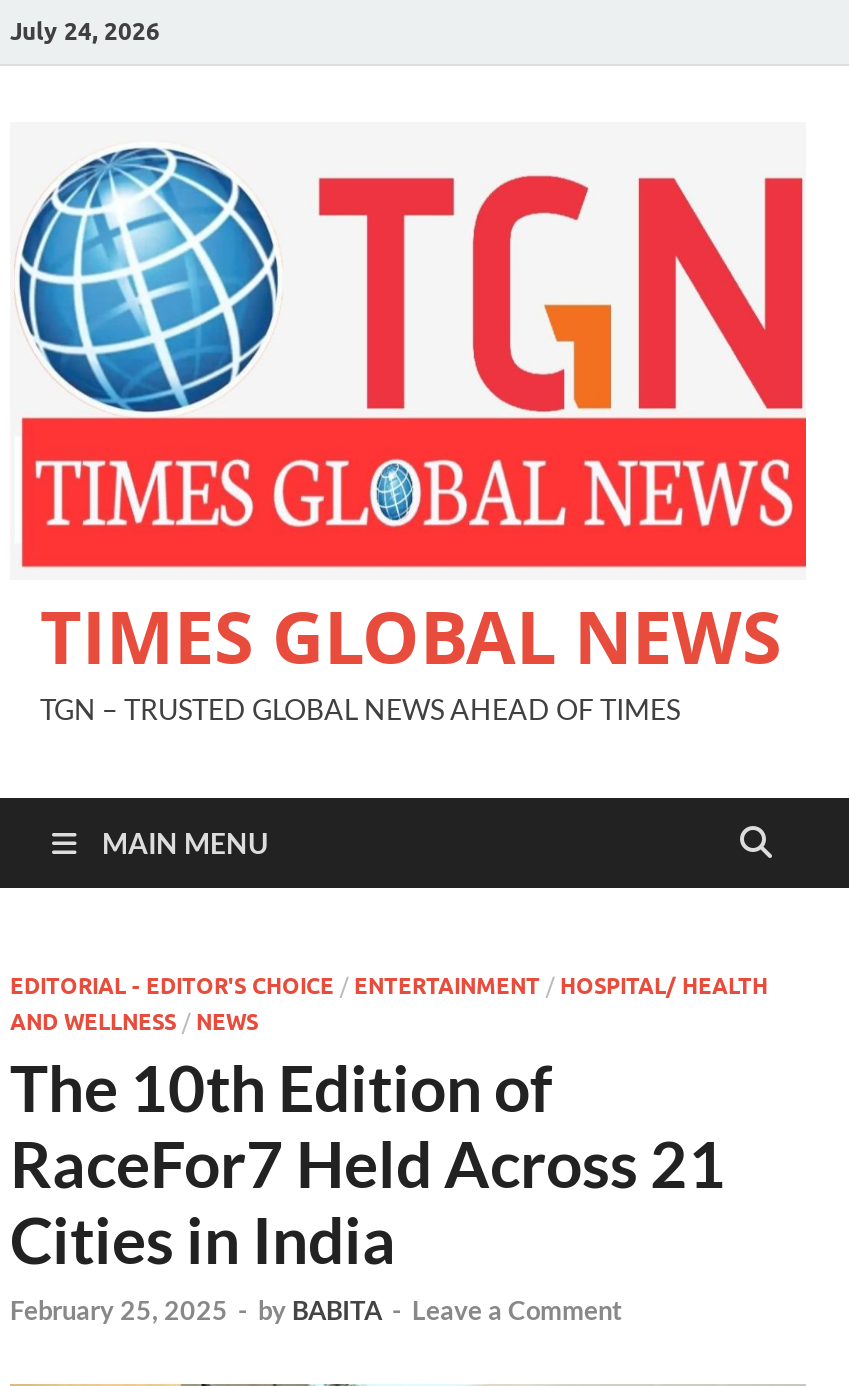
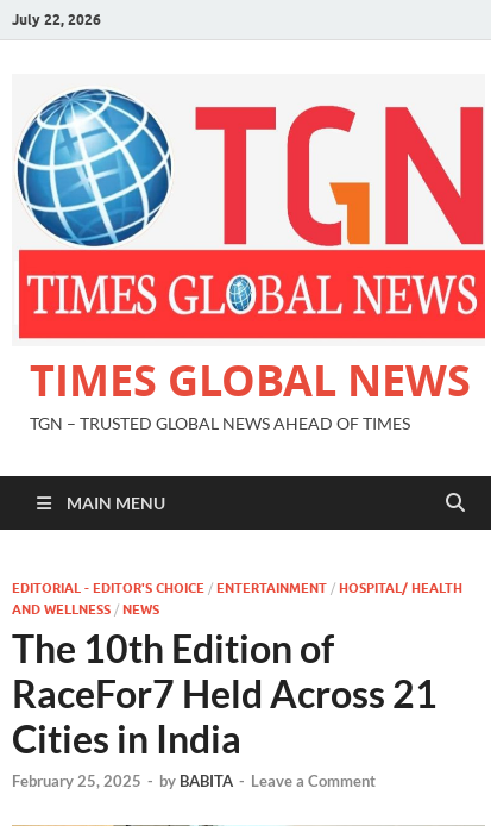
- July 24, 2026
+ July 22, 2026
